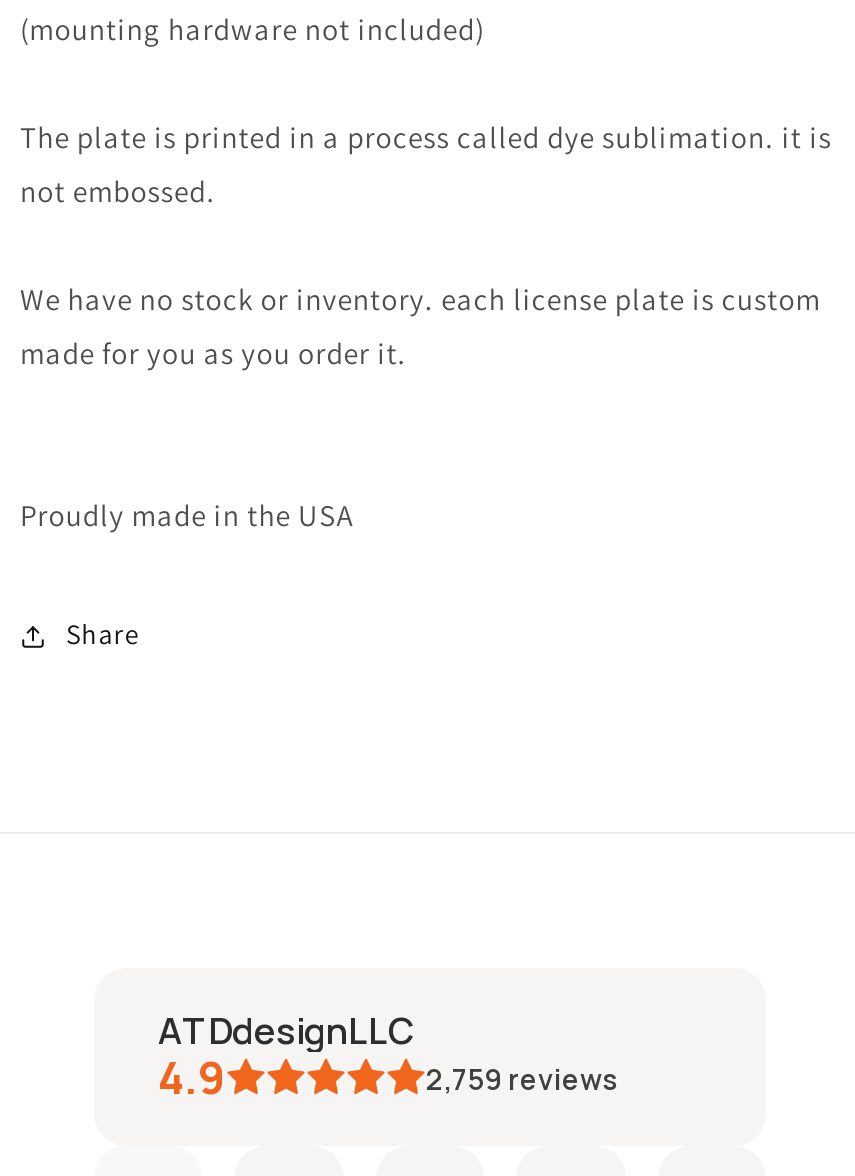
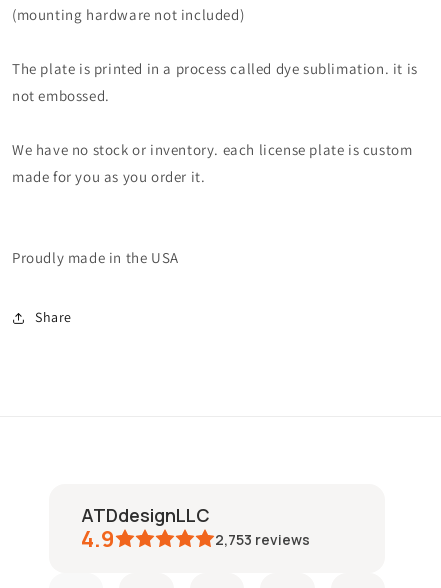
- 2,759 reviews
+ 2,753 reviews
